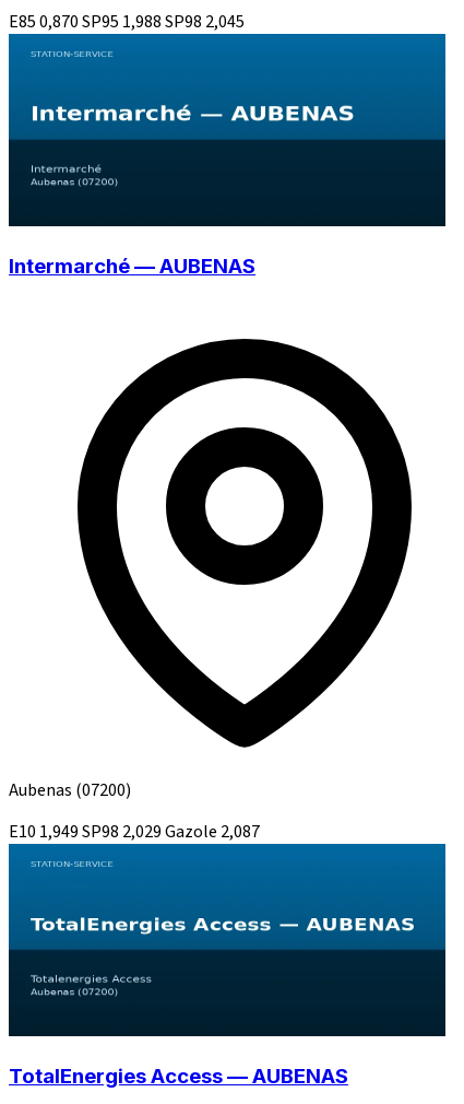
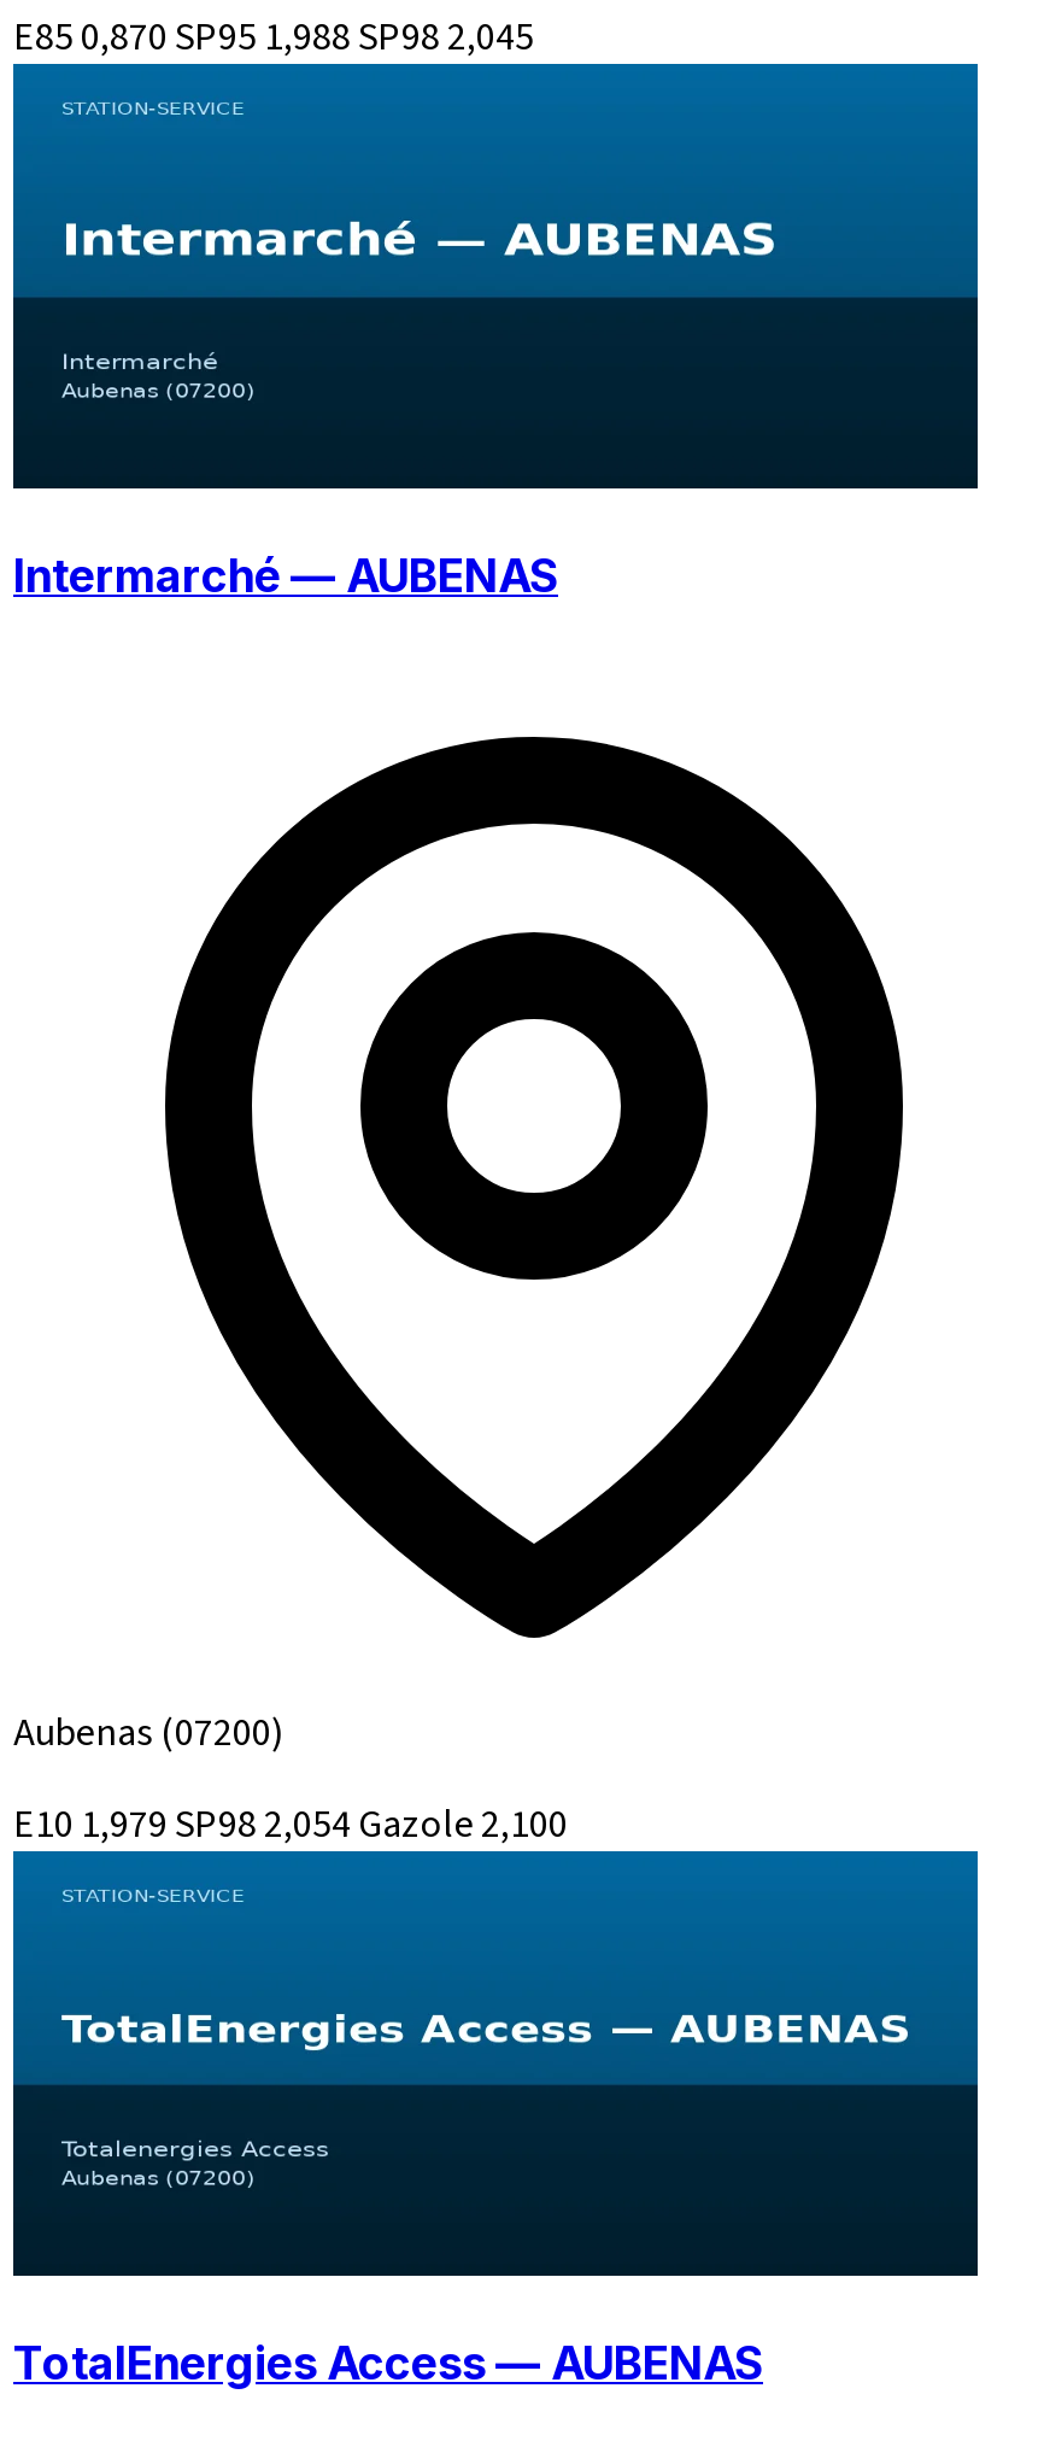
- E10 1,949 SP98 2,029 Gazole 2,087
+ E10 1,979 SP98 2,054 Gazole 2,100
